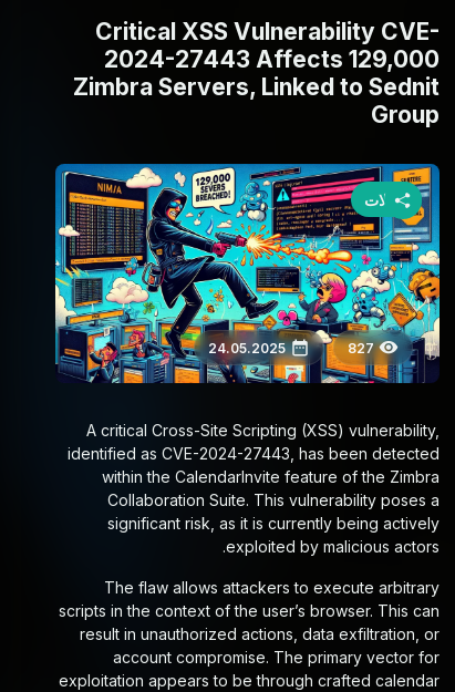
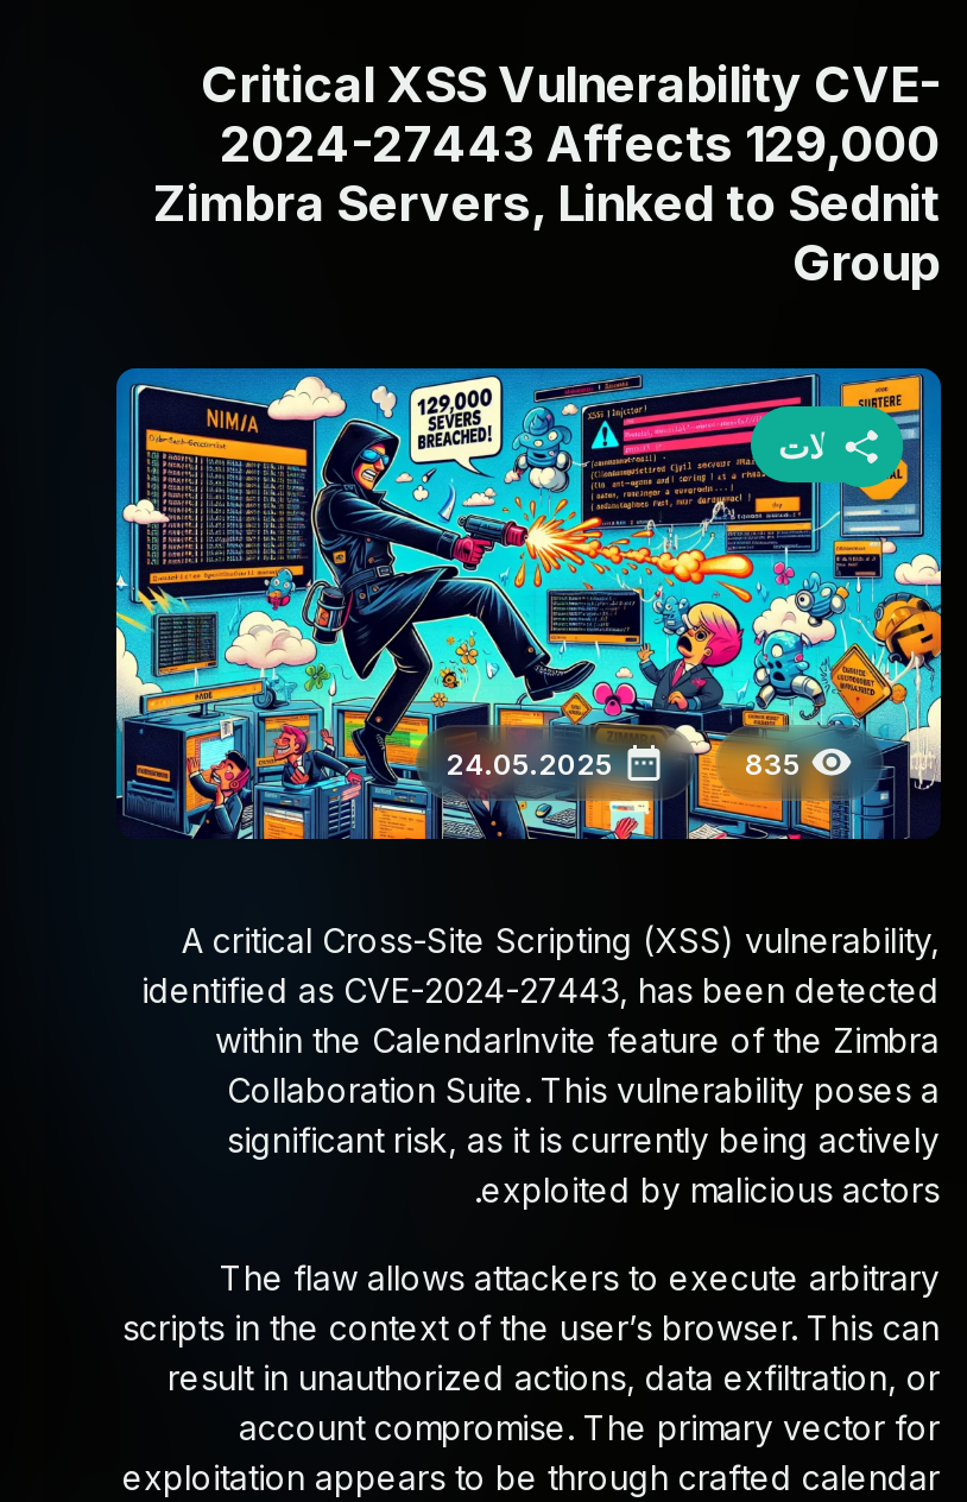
- 827
+ 835
